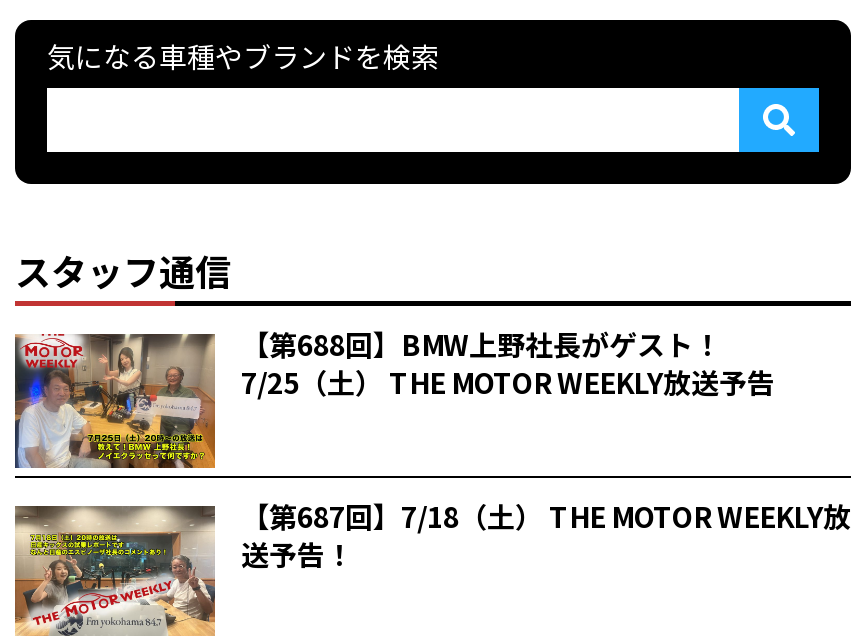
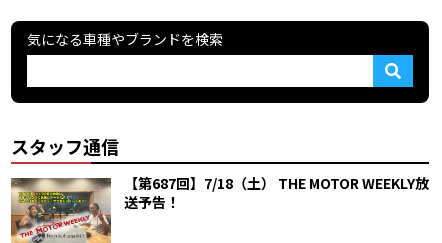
- [image]
- 【第688回】BMW上野社長がゲスト！
- 7/25（土） THE MOTOR WEEKLY放送予告
